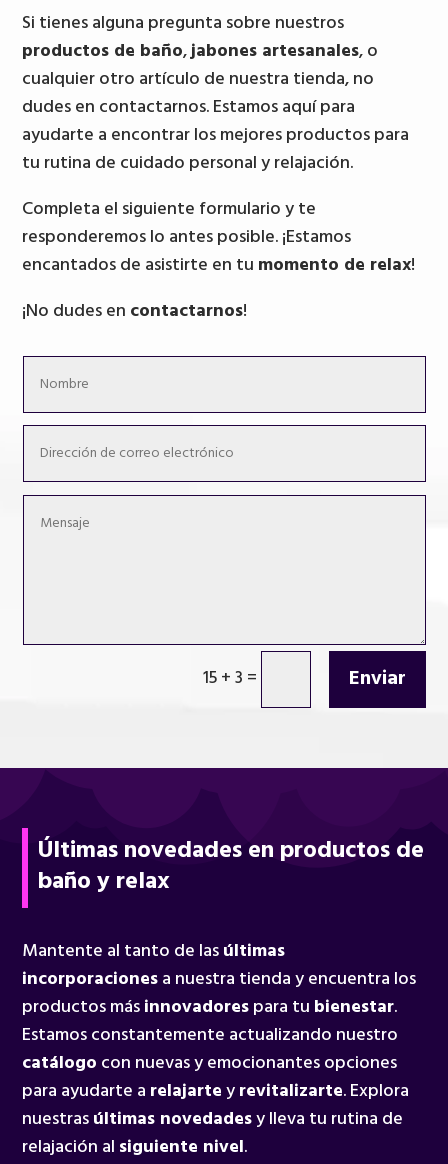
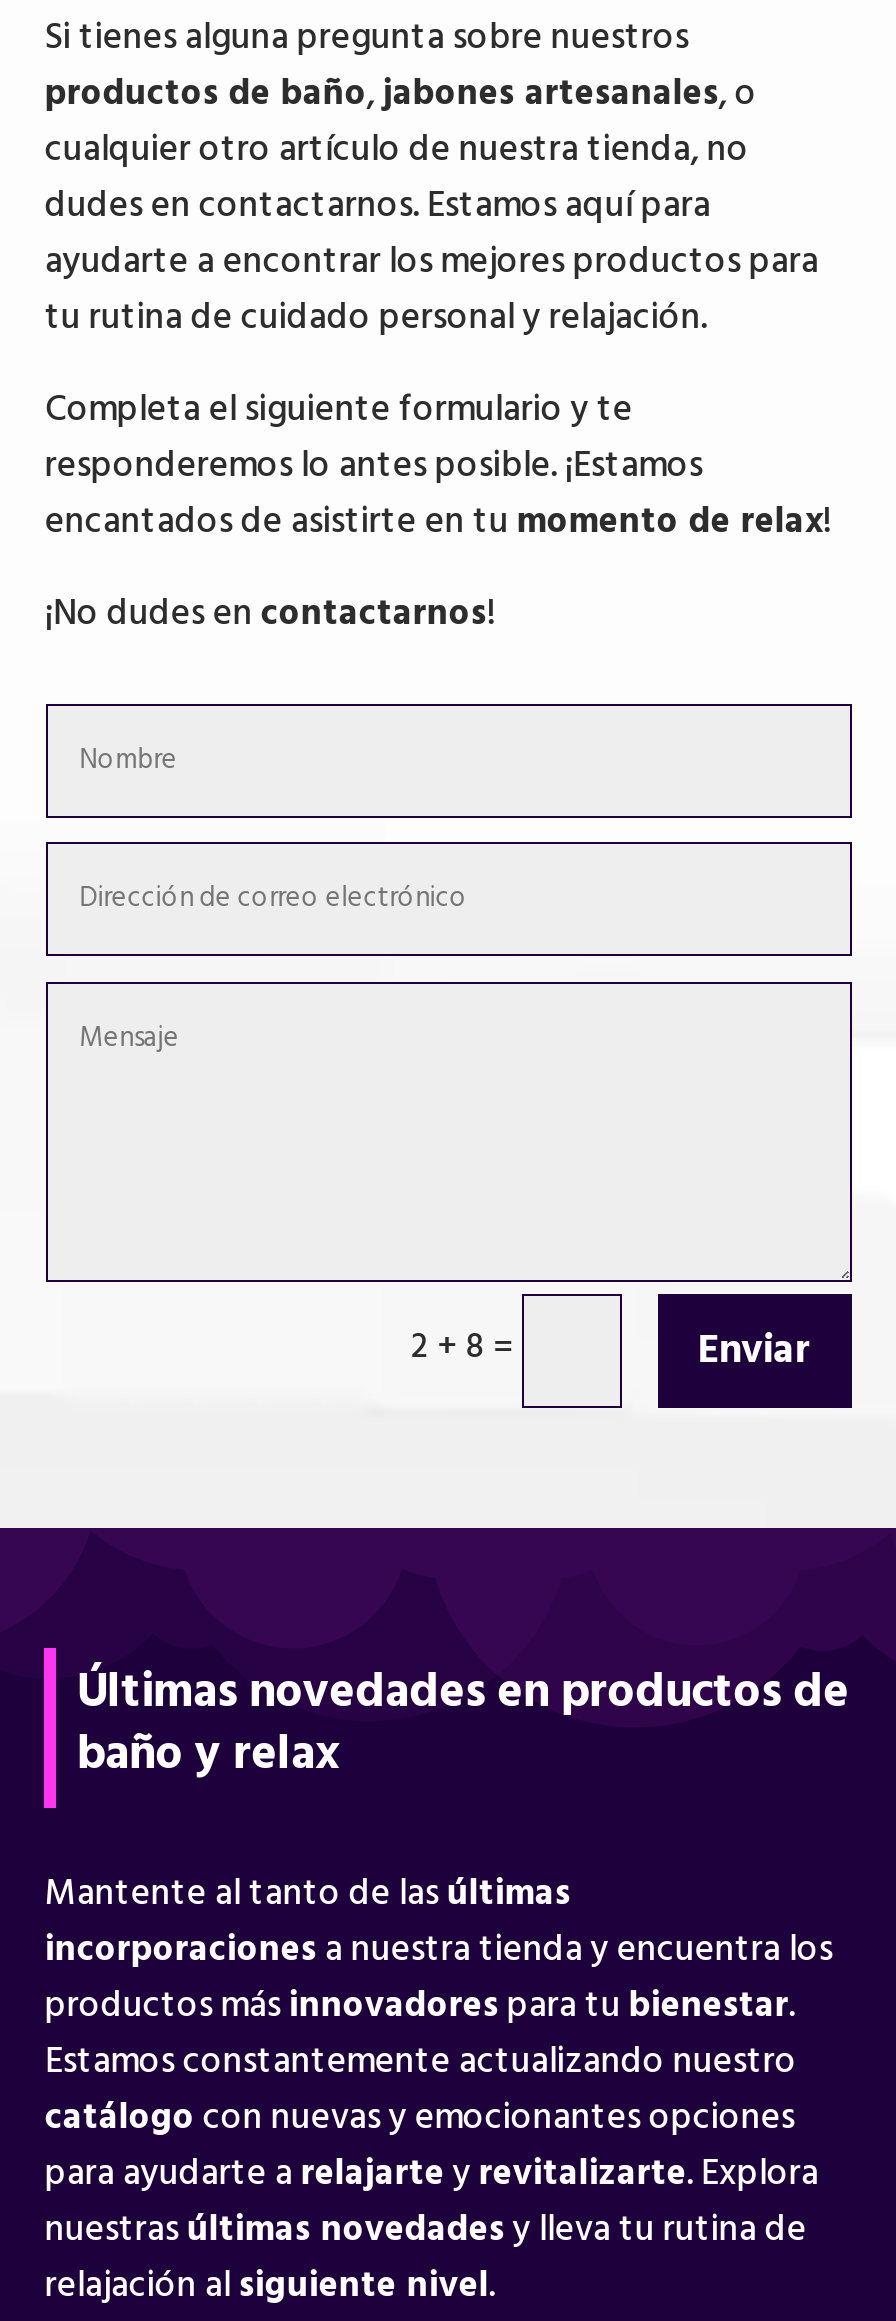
- 15 + 3 =
+ 2 + 8 =
